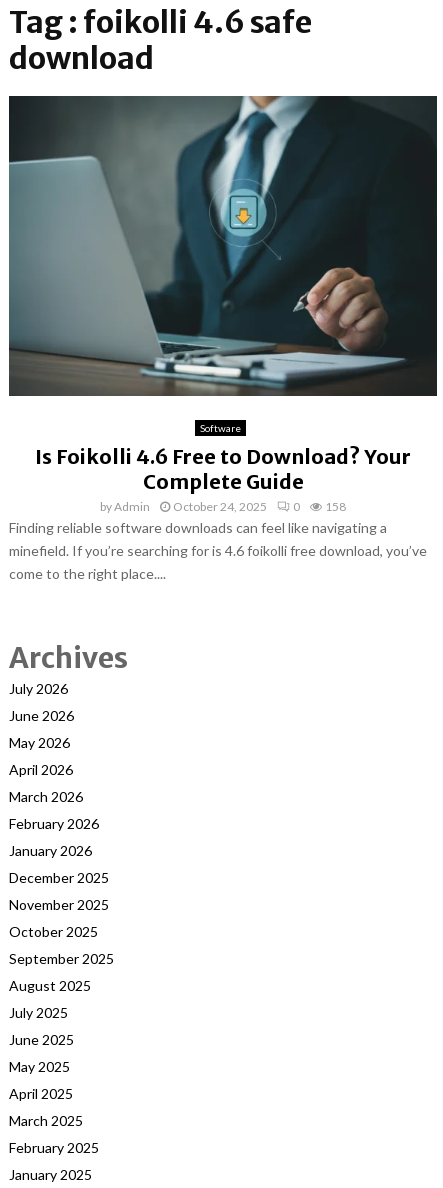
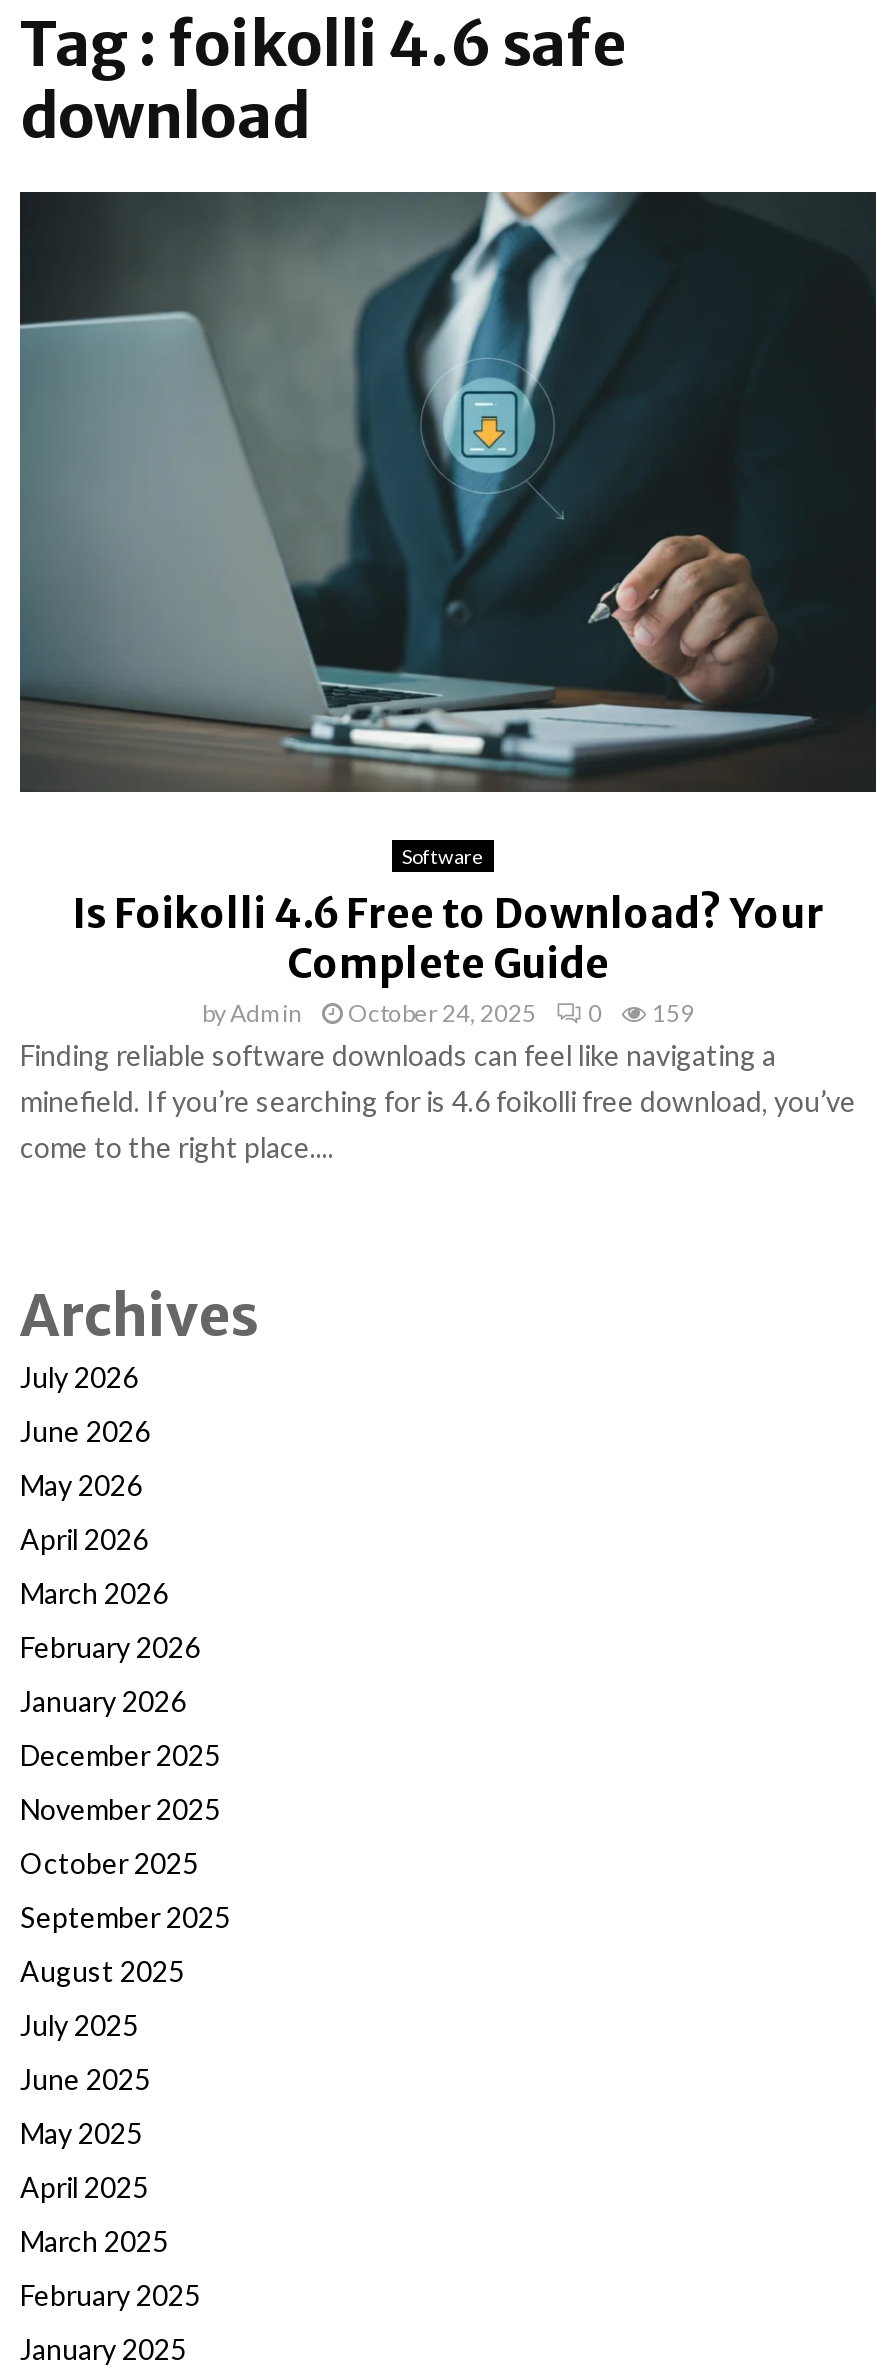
- byAdmin October 24, 2025 0 158
+ byAdmin October 24, 2025 0 159
